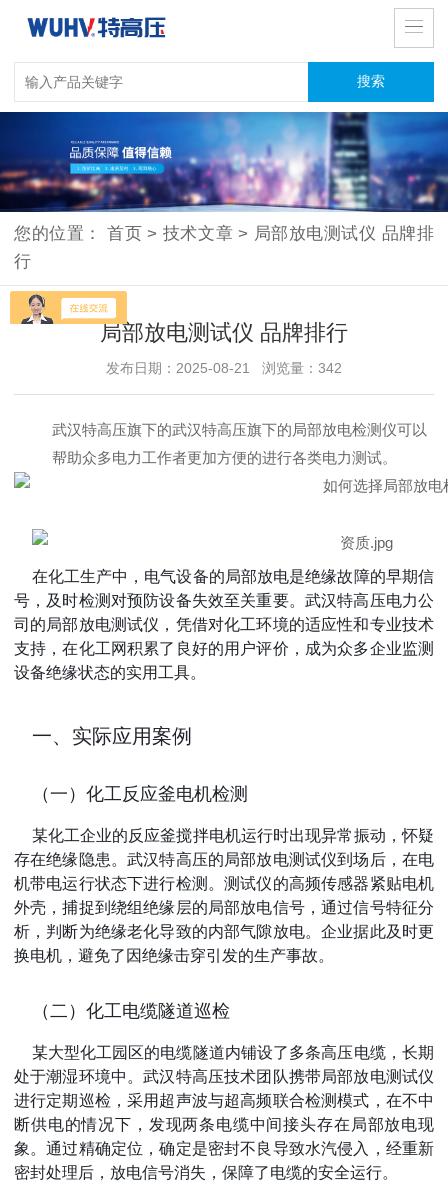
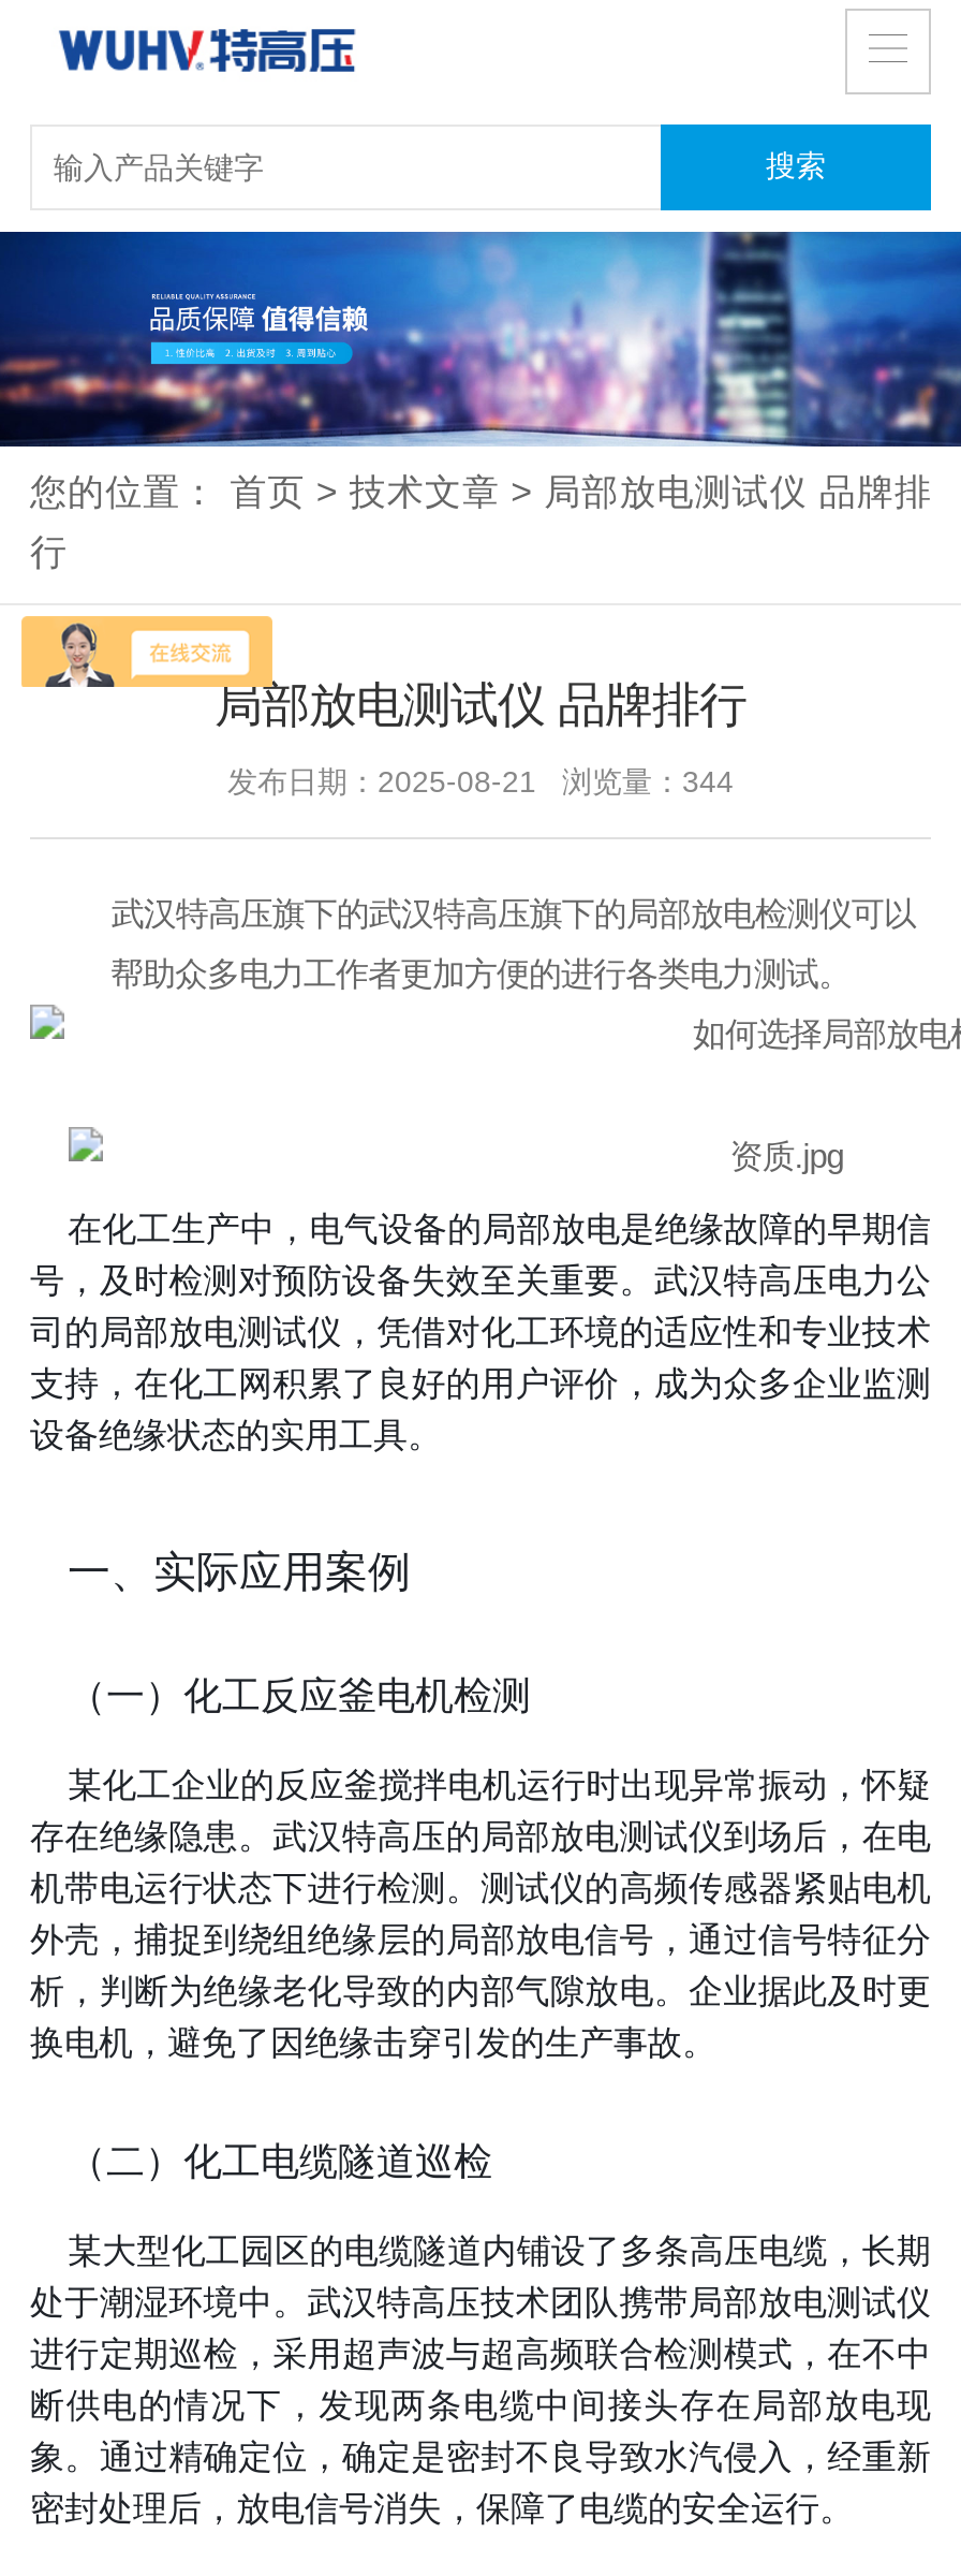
- 发布日期：2025-08-21 浏览量：342
+ 发布日期：2025-08-21 浏览量：344
